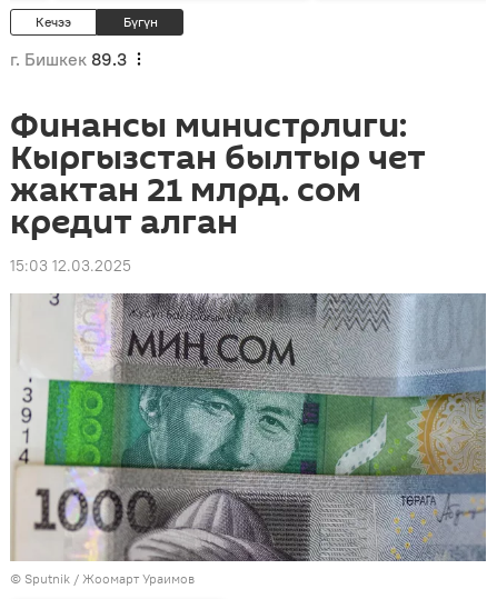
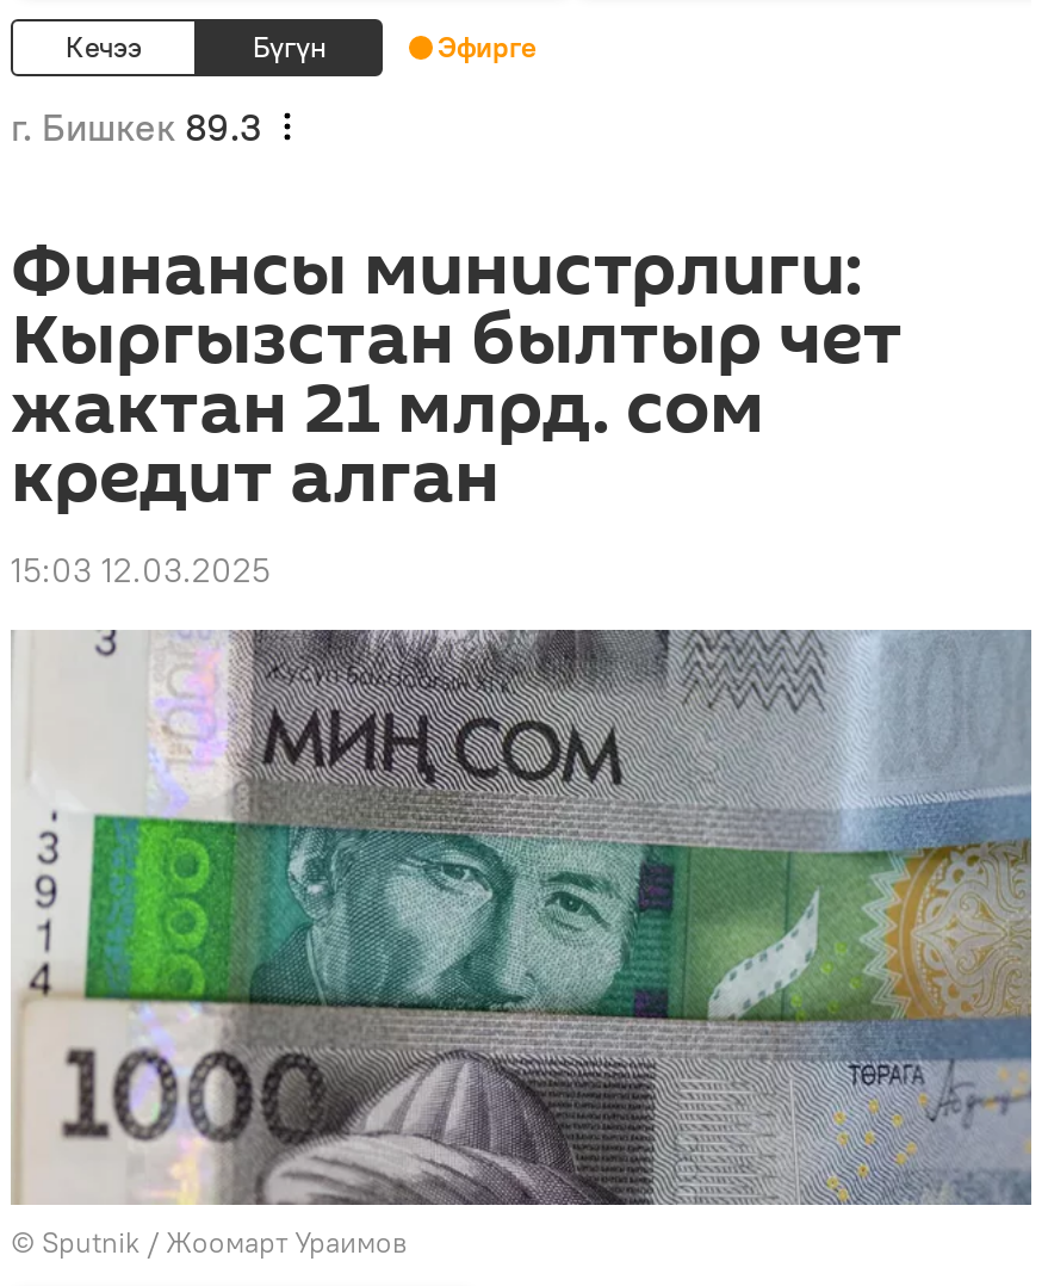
+ Эфирге
